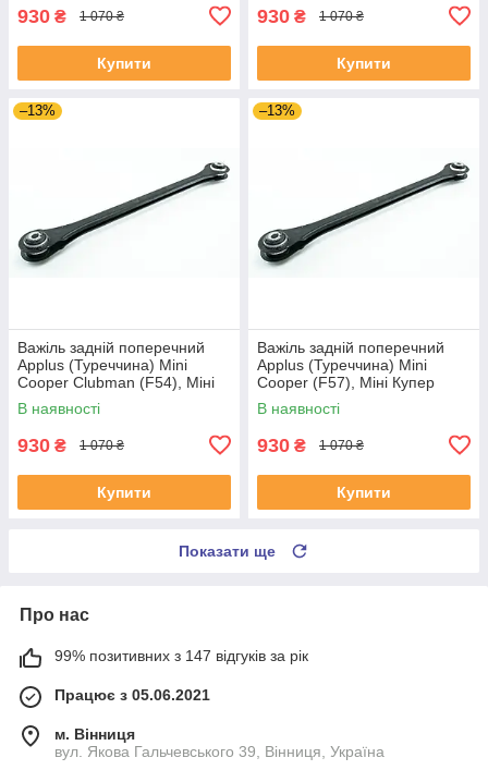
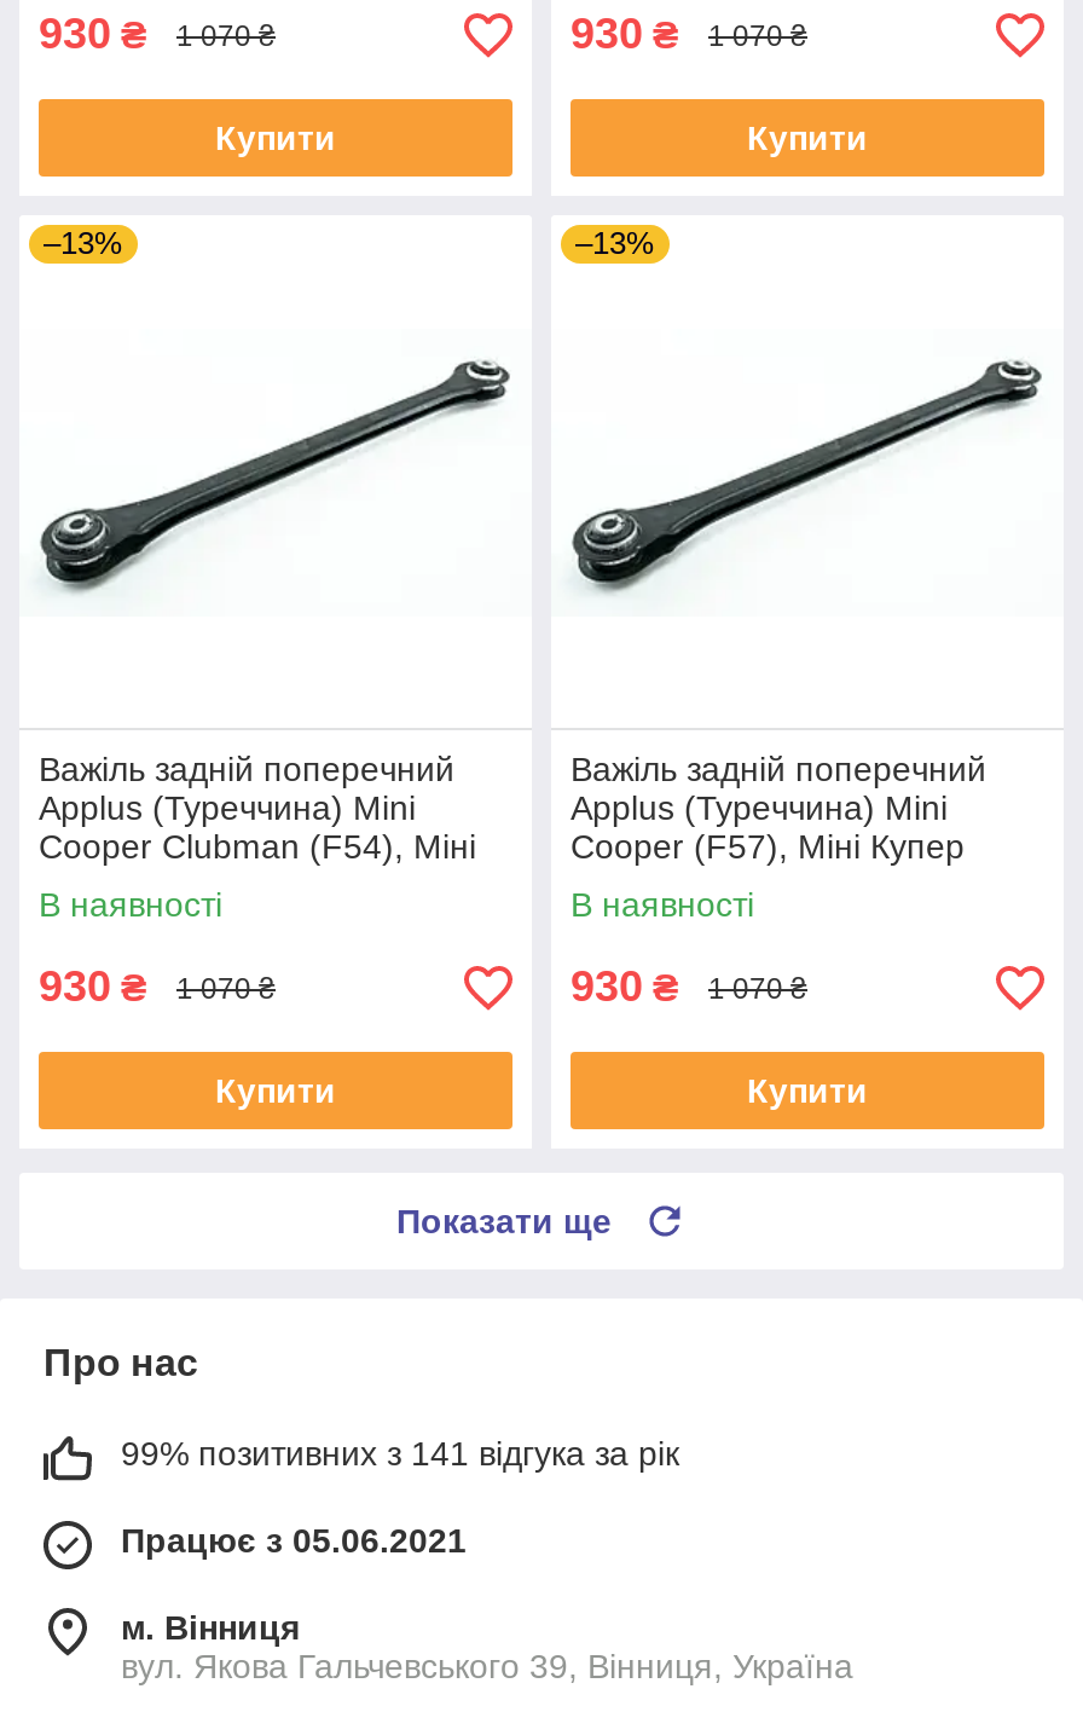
- 99% позитивних з 147 відгуків за рік
+ 99% позитивних з 141 відгука за рік
